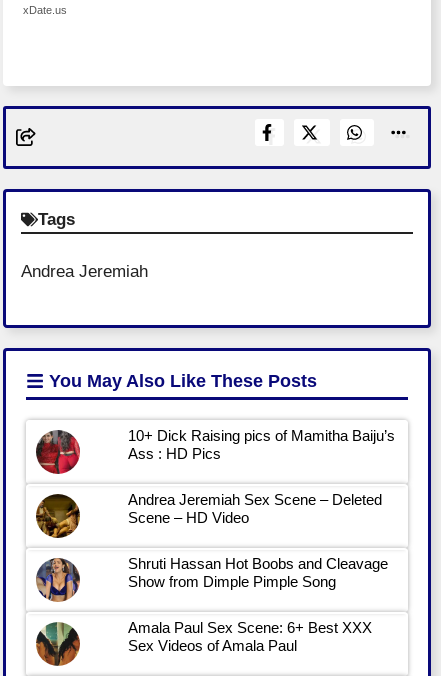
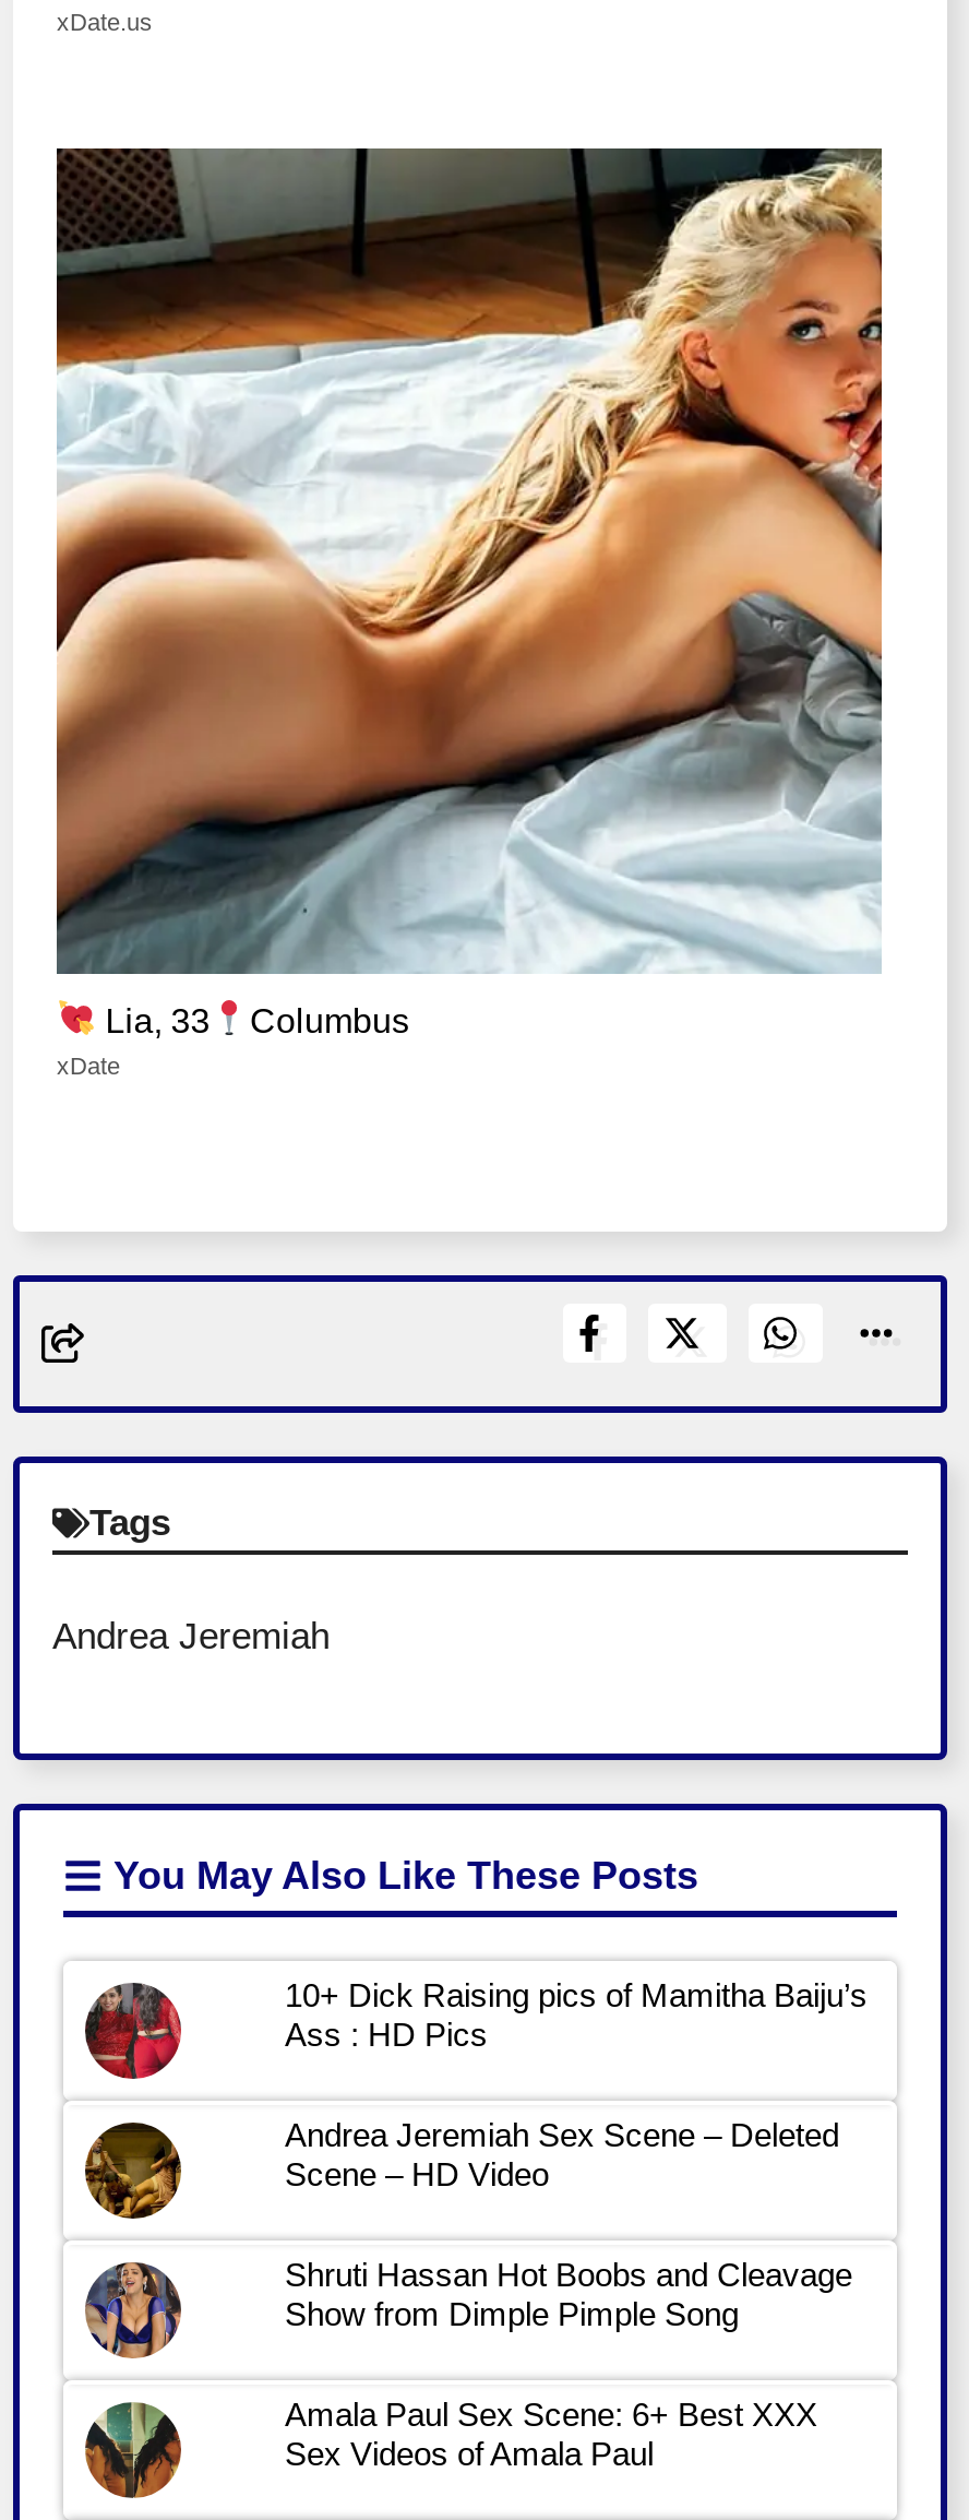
+ [image]
+ Lia, 33
+ Columbus
+ xDate
